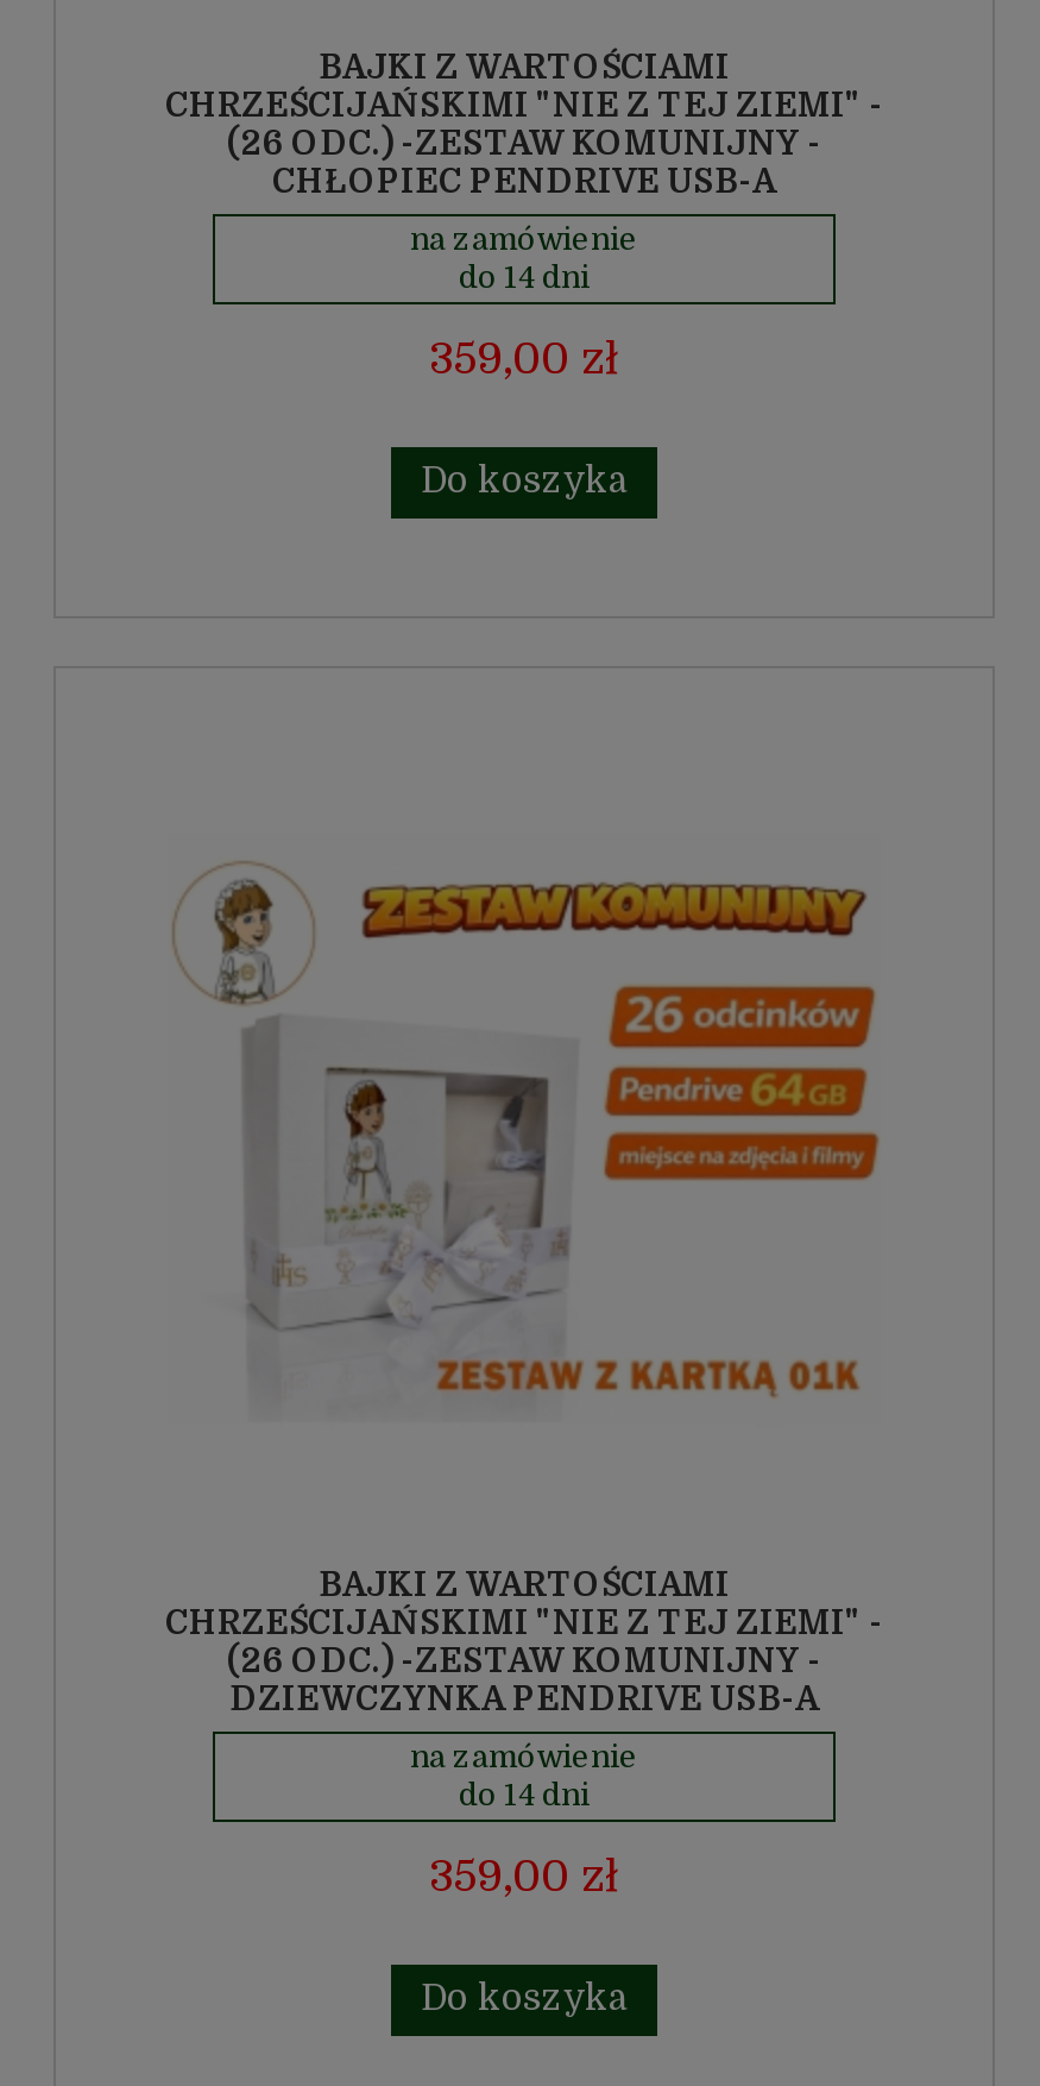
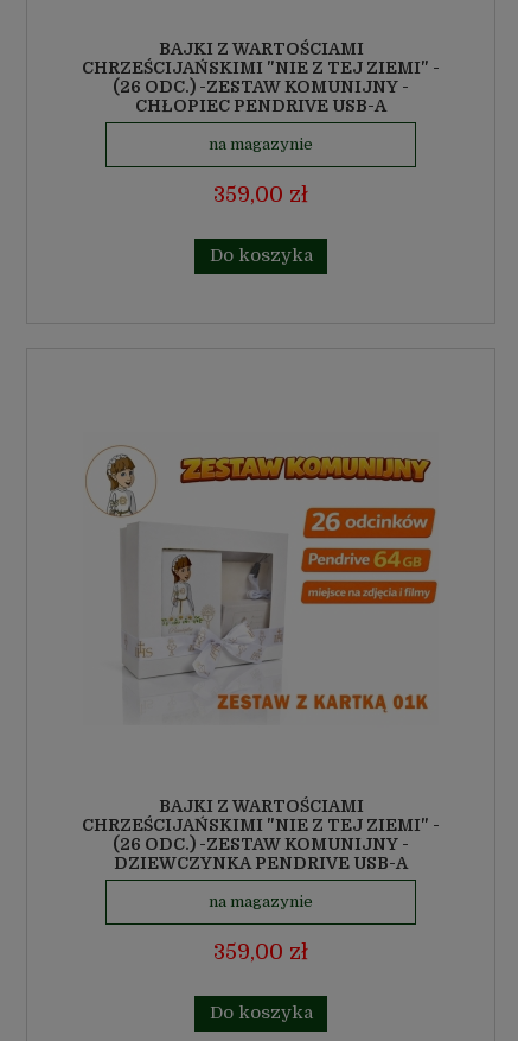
- na zamówienie
- do 14 dni
+ na magazynie

- na zamówienie
- do 14 dni
+ na magazynie
